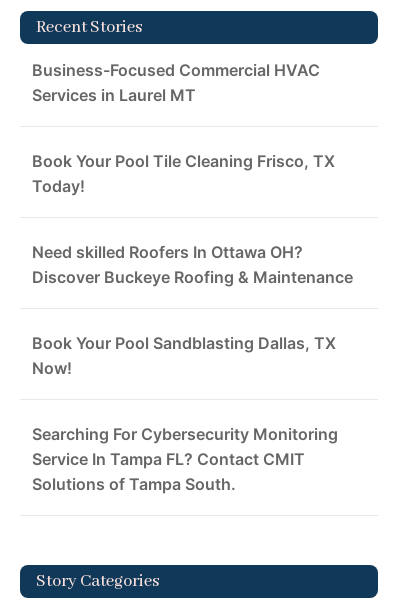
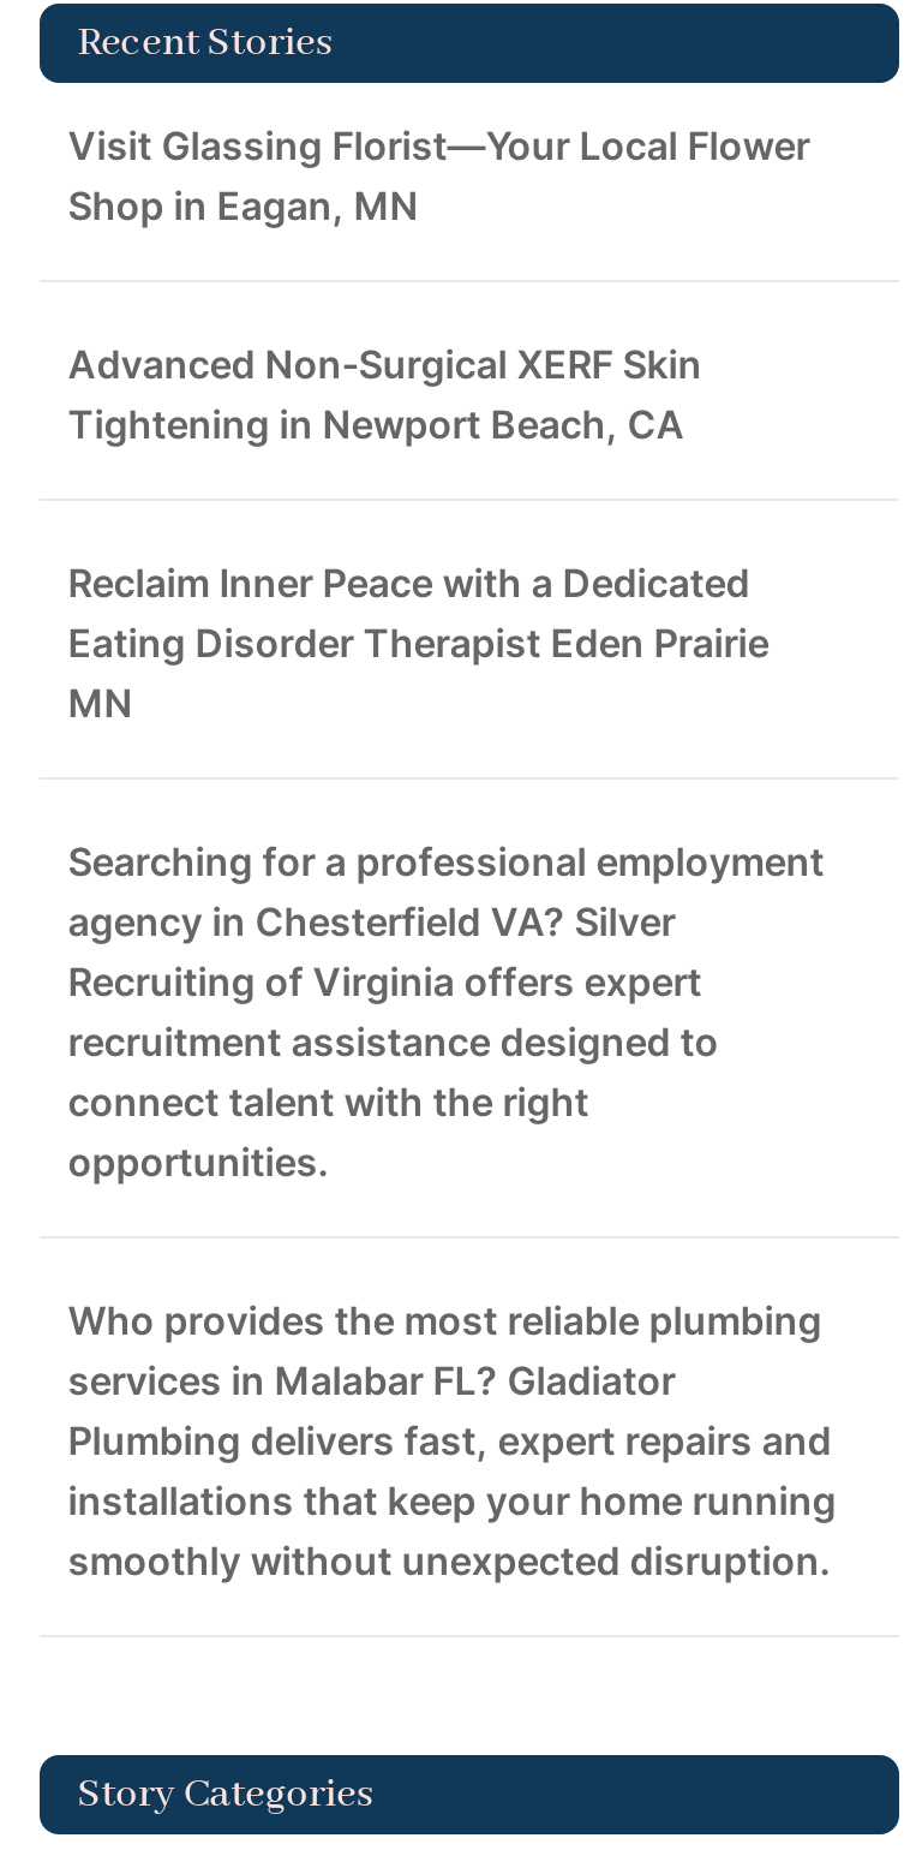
- Business-Focused Commercial HVAC
- Services in Laurel MT
+ Visit Glassing Florist—Your Local Flower
+ Shop in Eagan, MN

- Book Your Pool Tile Cleaning Frisco, TX
- Today!
+ Advanced Non-Surgical XERF Skin
+ Tightening in Newport Beach, CA

- Need skilled Roofers In Ottawa OH?
- Discover Buckeye Roofing & Maintenance
+ Reclaim Inner Peace with a Dedicated
+ Eating Disorder Therapist Eden Prairie
+ MN

- Book Your Pool Sandblasting Dallas, TX
- Now!
+ Searching for a professional employment
+ agency in Chesterfield VA? Silver
+ Recruiting of Virginia offers expert
+ recruitment assistance designed to
+ connect talent with the right
+ opportunities.

- Searching For Cybersecurity Monitoring
- Service In Tampa FL? Contact CMIT
- Solutions of Tampa South.
+ Who provides the most reliable plumbing
+ services in Malabar FL? Gladiator
+ Plumbing delivers fast, expert repairs and
+ installations that keep your home running
+ smoothly without unexpected disruption.
